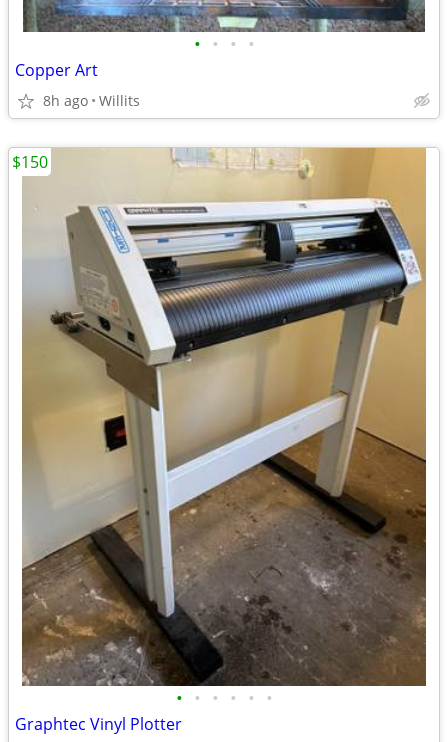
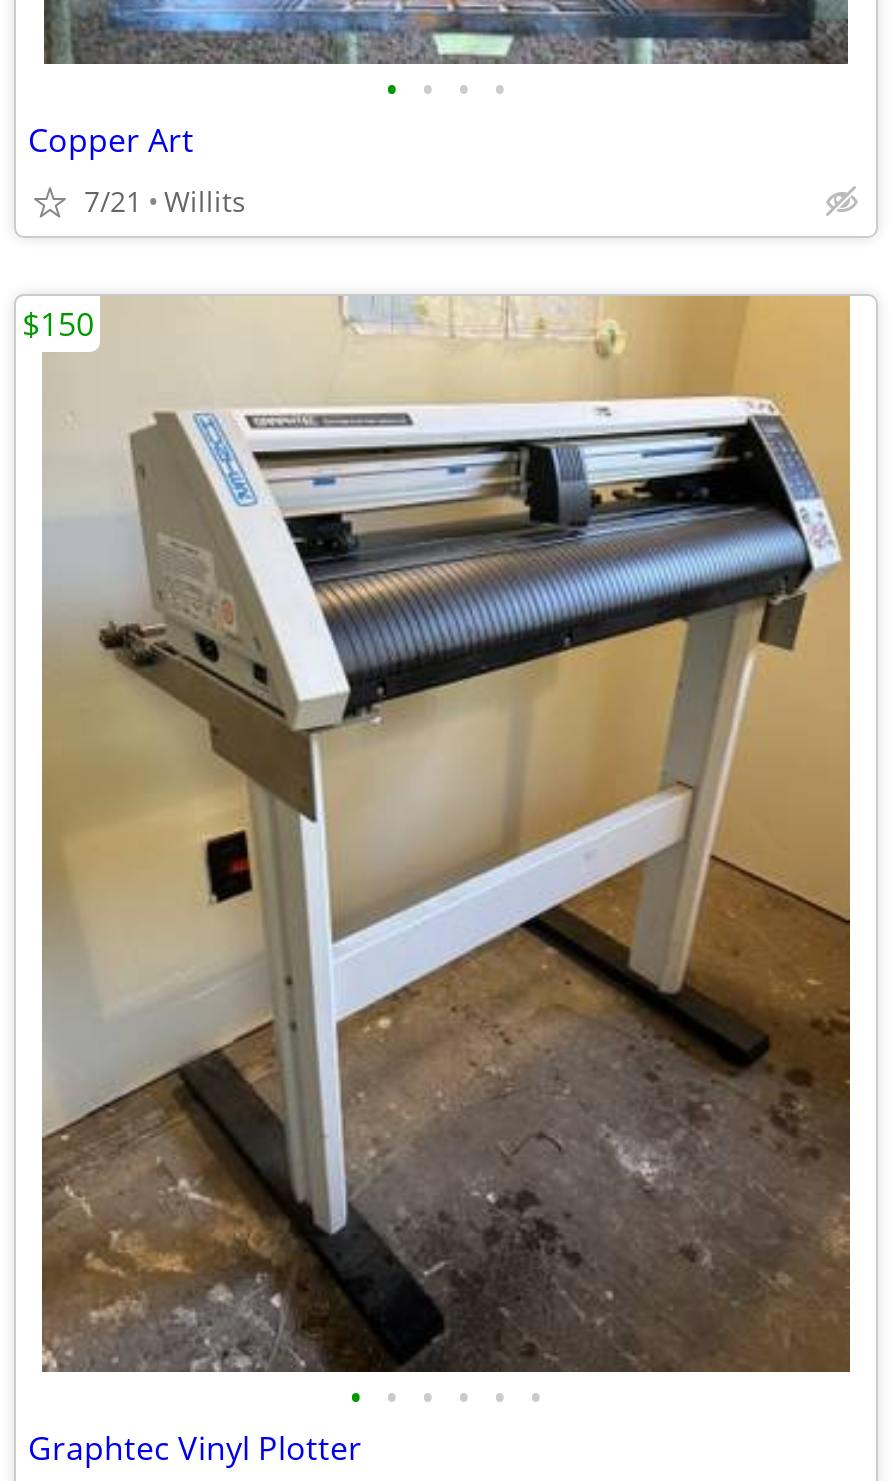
- 8h ago Willits
+ 7/21 Willits
